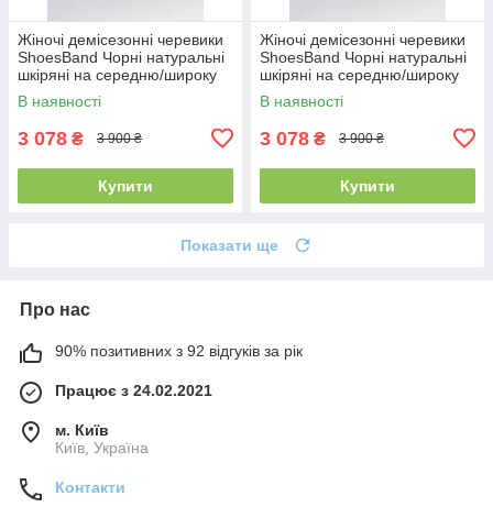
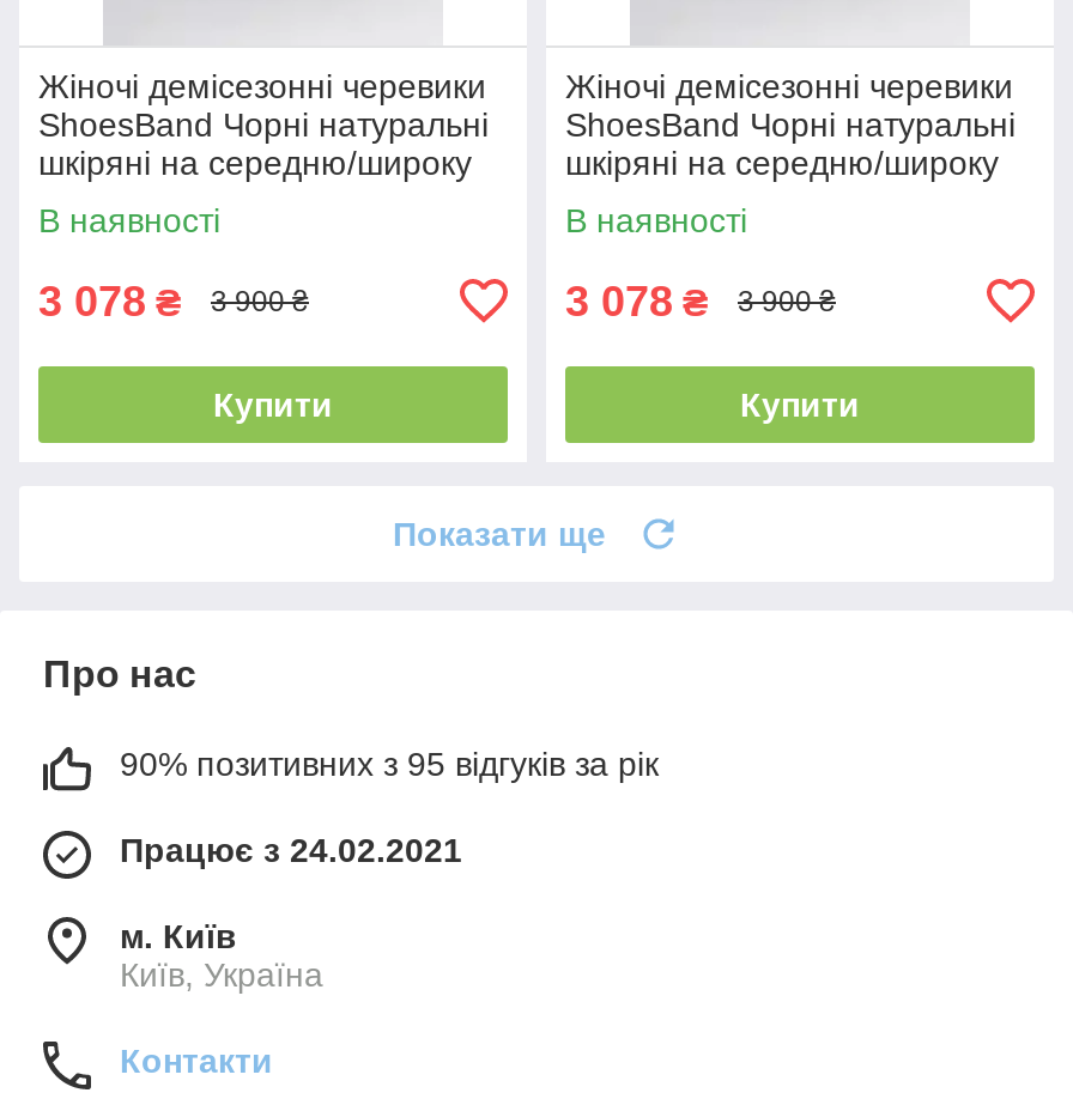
- 90% позитивних з 92 відгуків за рік
+ 90% позитивних з 95 відгуків за рік
